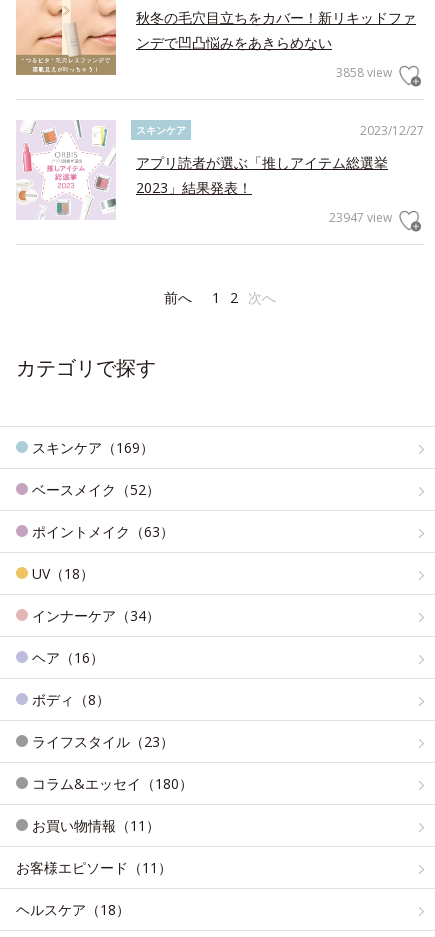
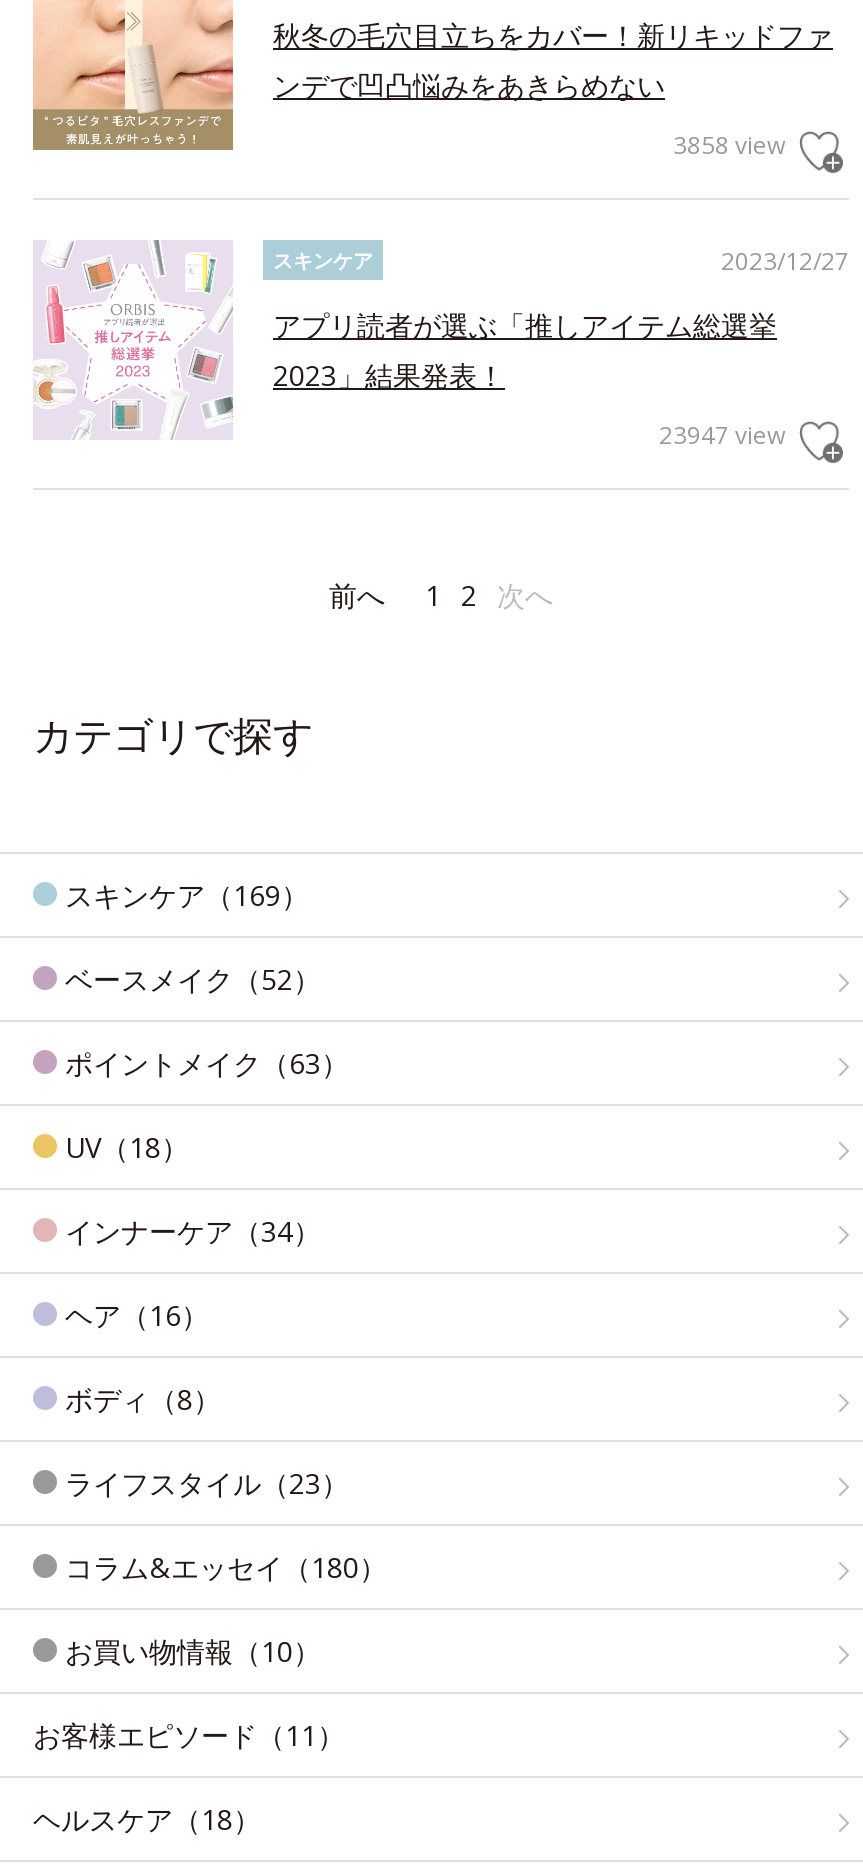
- お買い物情報（11）
+ お買い物情報（10）
